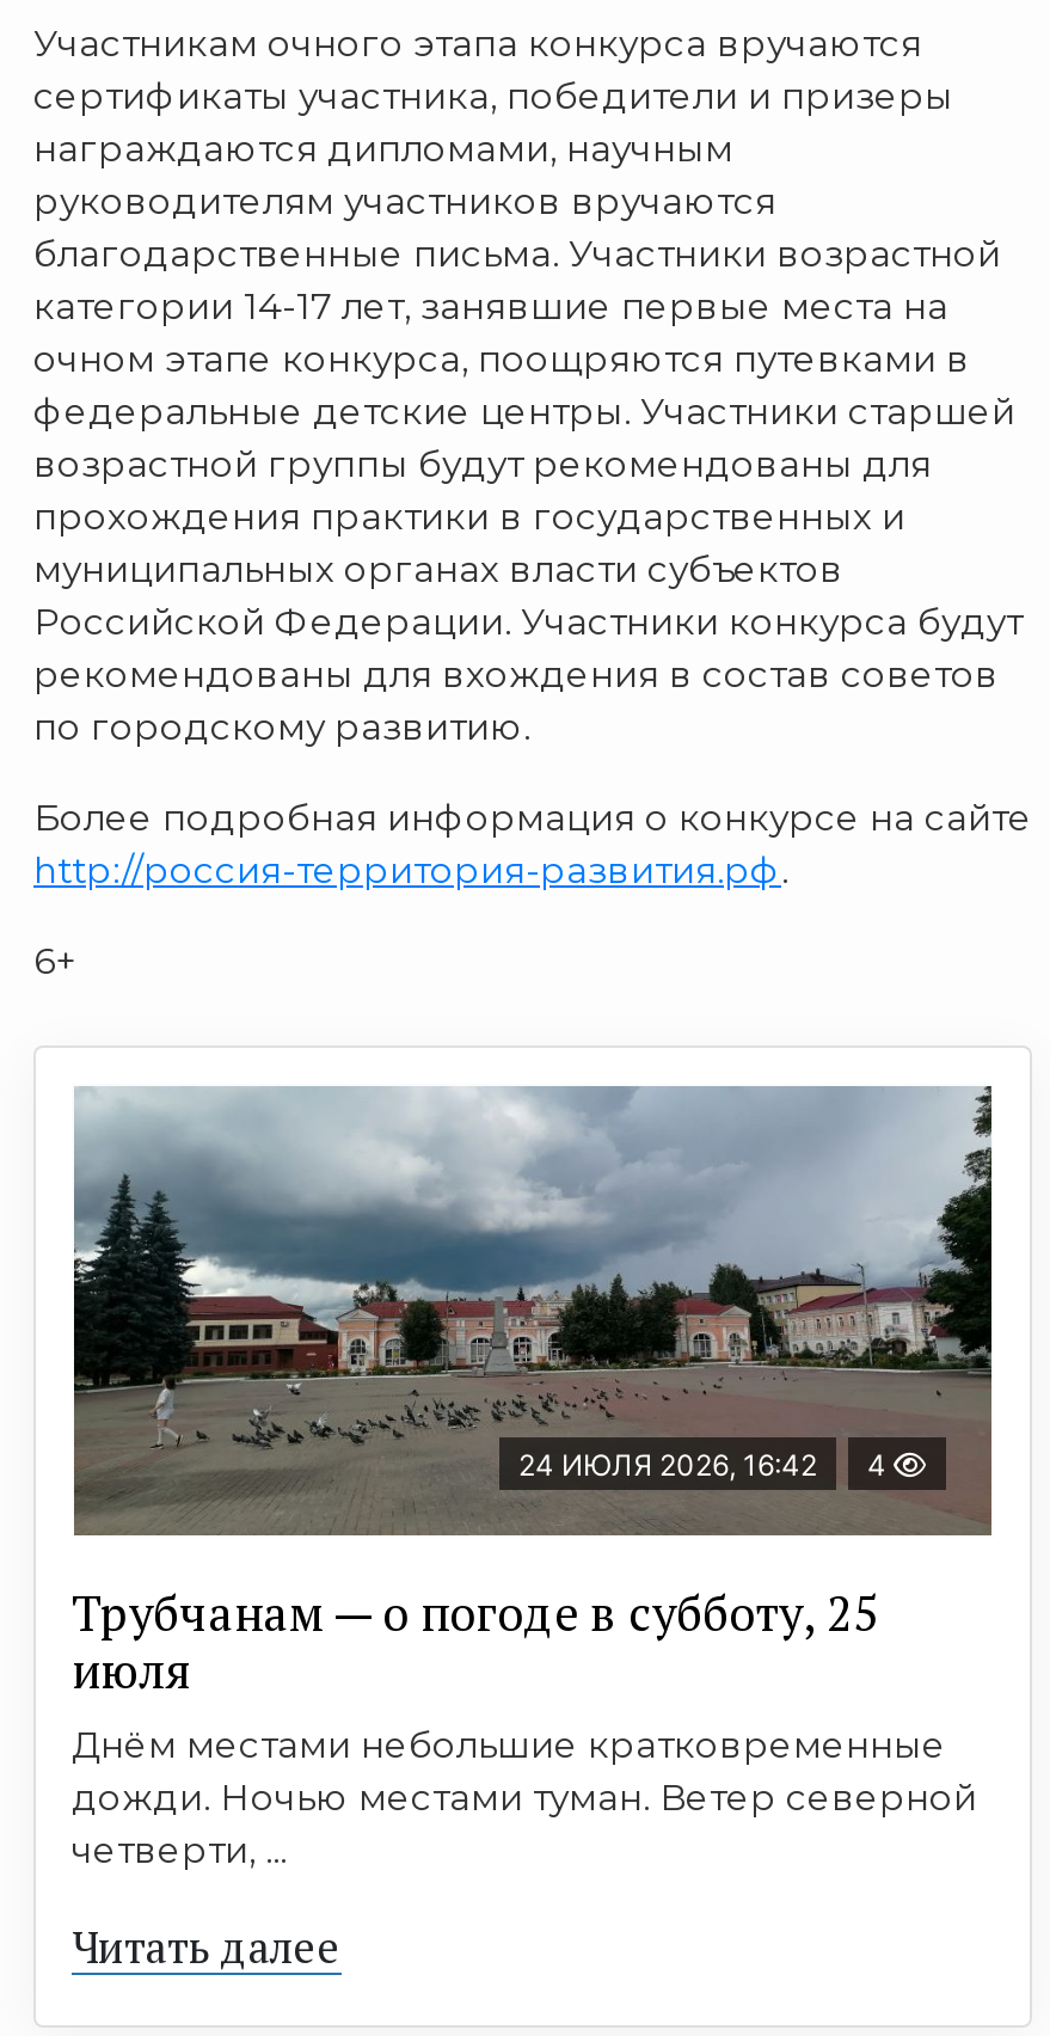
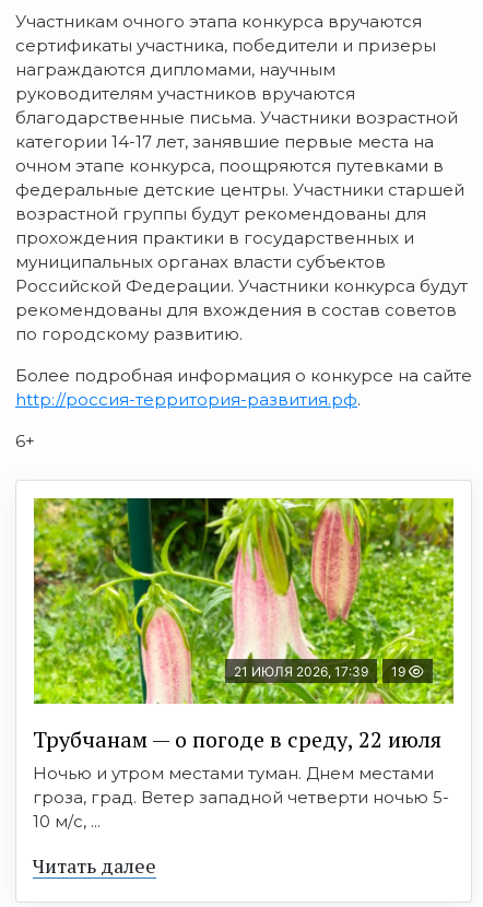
- [image]
- 24 ИЮЛЯ 2026, 16:42
- 4
+ [image]
+ 21 ИЮЛЯ 2026, 17:39
+ 19

- Трубчанам — о погоде в субботу, 25
- июля
- Днём местами небольшие кратковременные
- дожди. Ночью местами туман. Ветер северной
- четверти, ...
+ Трубчанам — о погоде в среду, 22 июля
+ Ночью и утром местами туман. Днем местами
+ гроза, град. Ветер западной четверти ночью 5-
+ 10 м/с, ...
